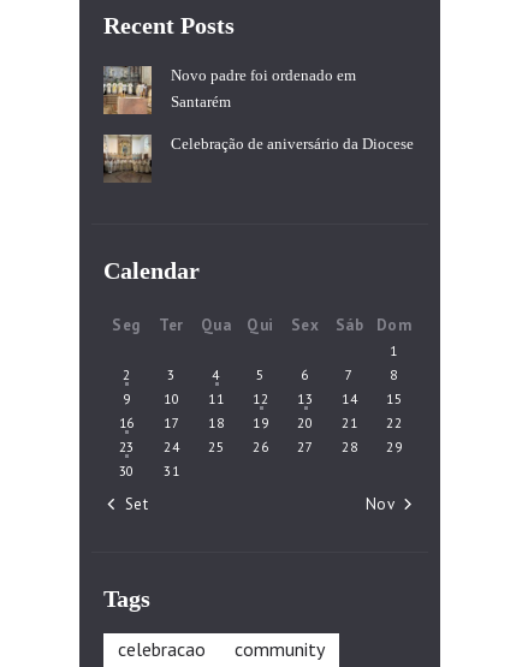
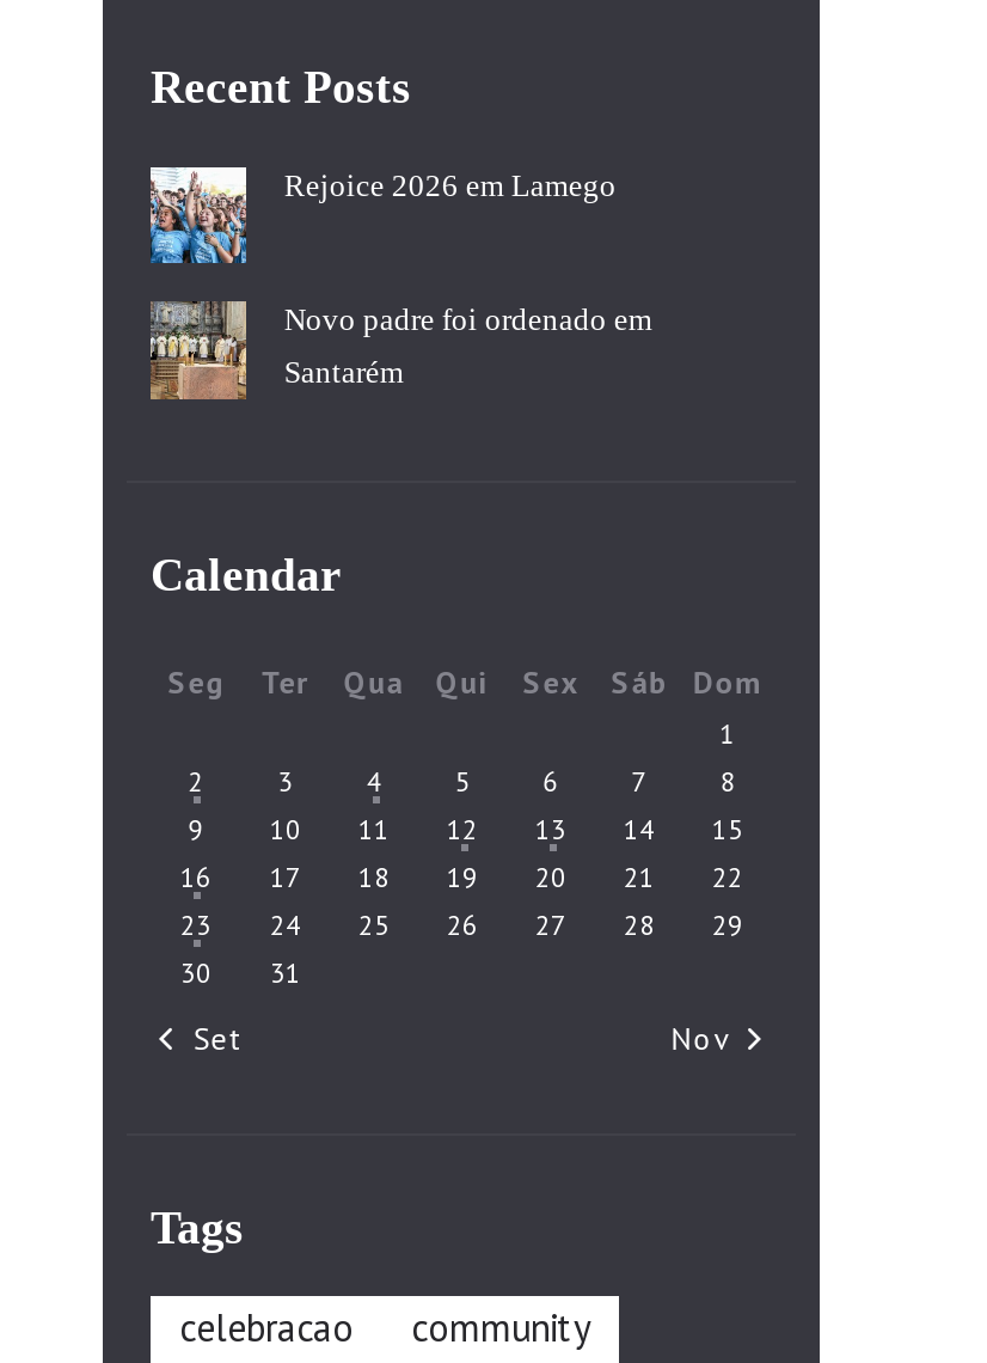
+ [image]
+ Rejoice 2026 em Lamego

moved down: [image] | Novo padre foi ordenado em | Santarém

- [image]
- Celebração de aniversário da Diocese
